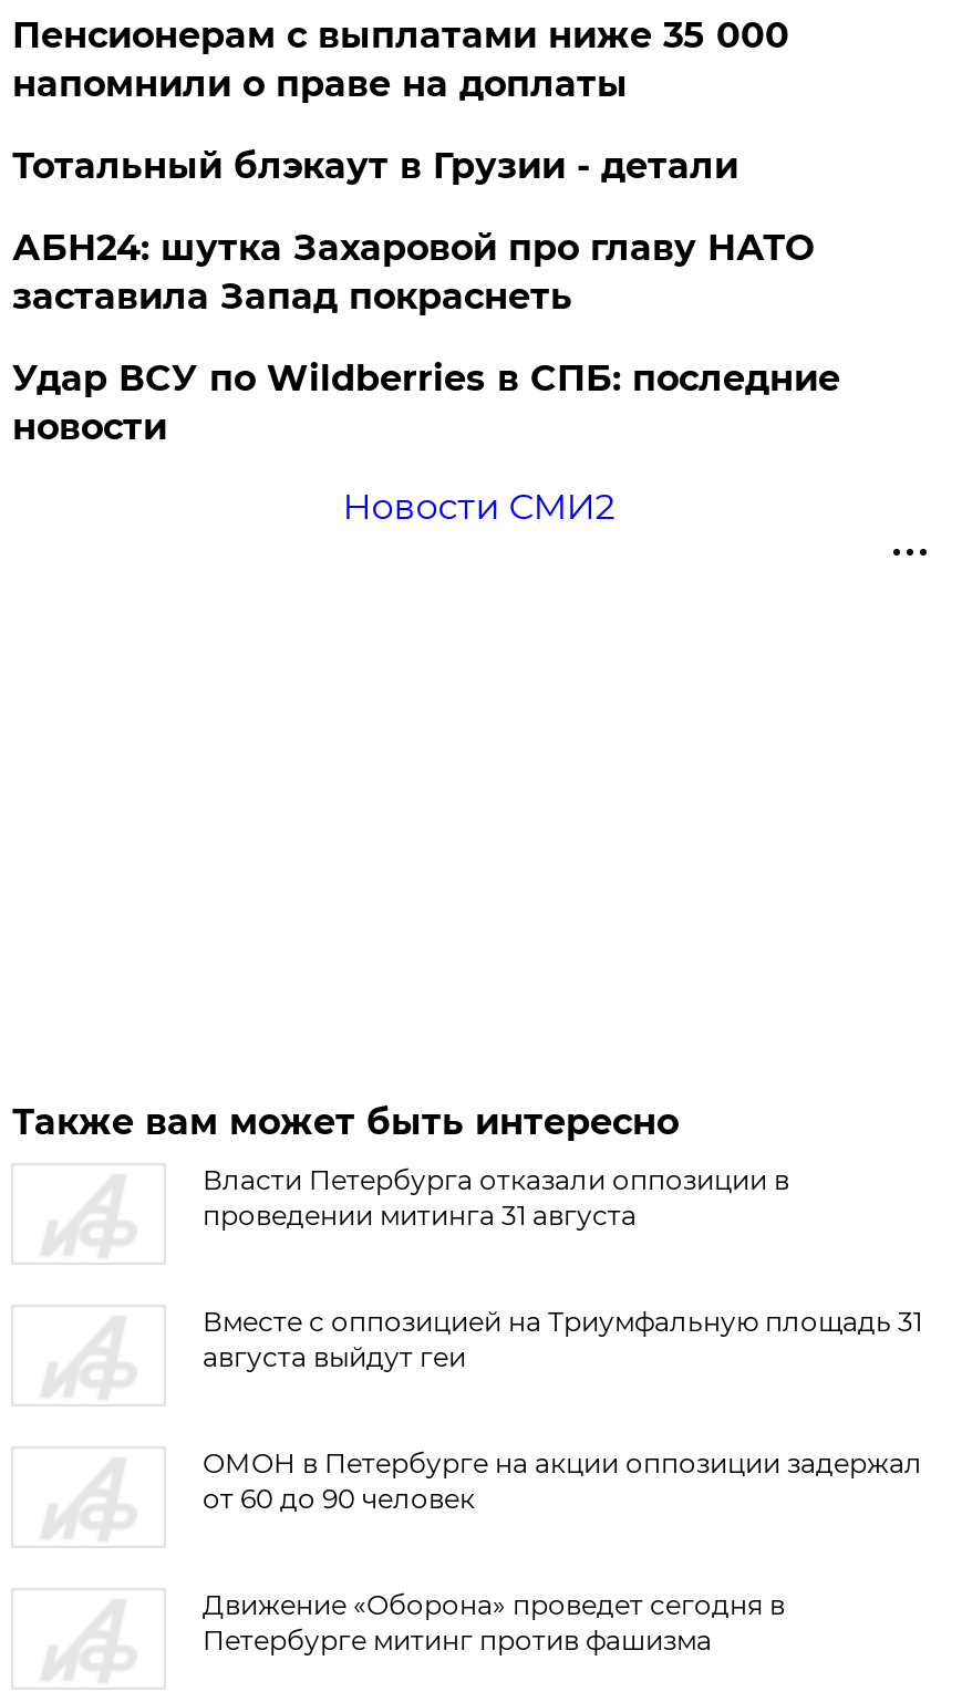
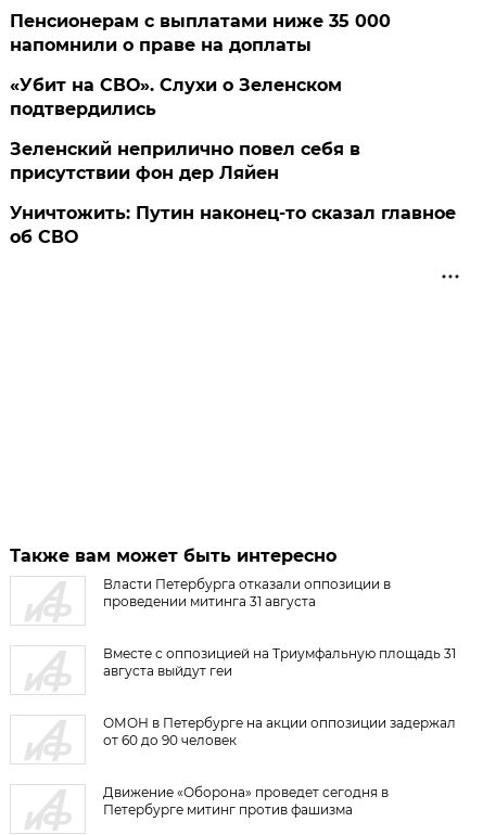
- Тотальный блэкаут в Грузии - детали
- АБН24: шутка Захаровой про главу НАТО
- заставила Запад покраснеть
- Удар ВСУ по Wildberries в СПБ: последние
- новости
- Новости СМИ2
+ «Убит на СВО». Слухи о Зеленском
+ подтвердились
+ Зеленский неприлично повел cебя в
+ присутствии фон дер Ляйен
+ Уничтожить: Путин наконец-то сказал главное
+ об СВО
